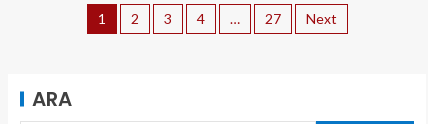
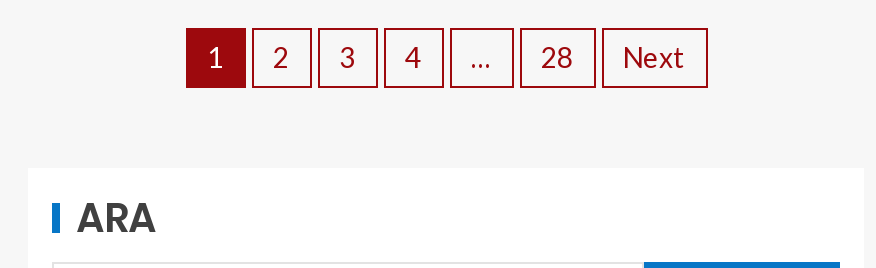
- 27
+ 28
